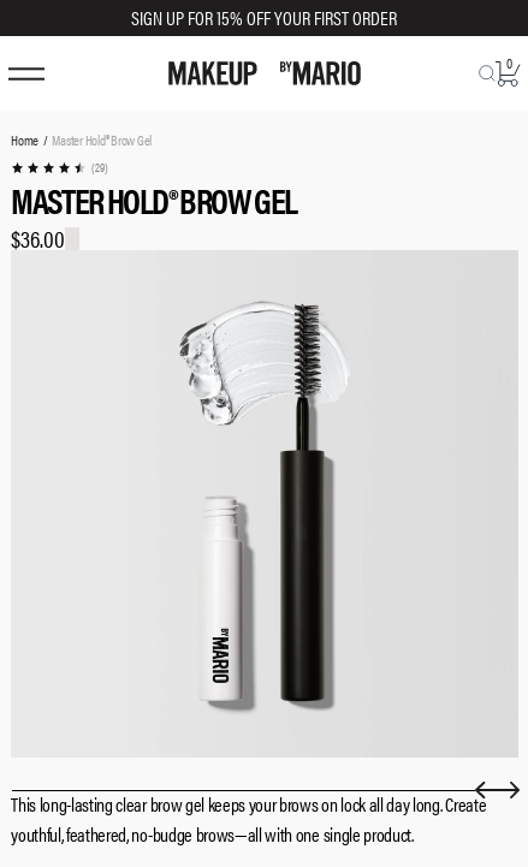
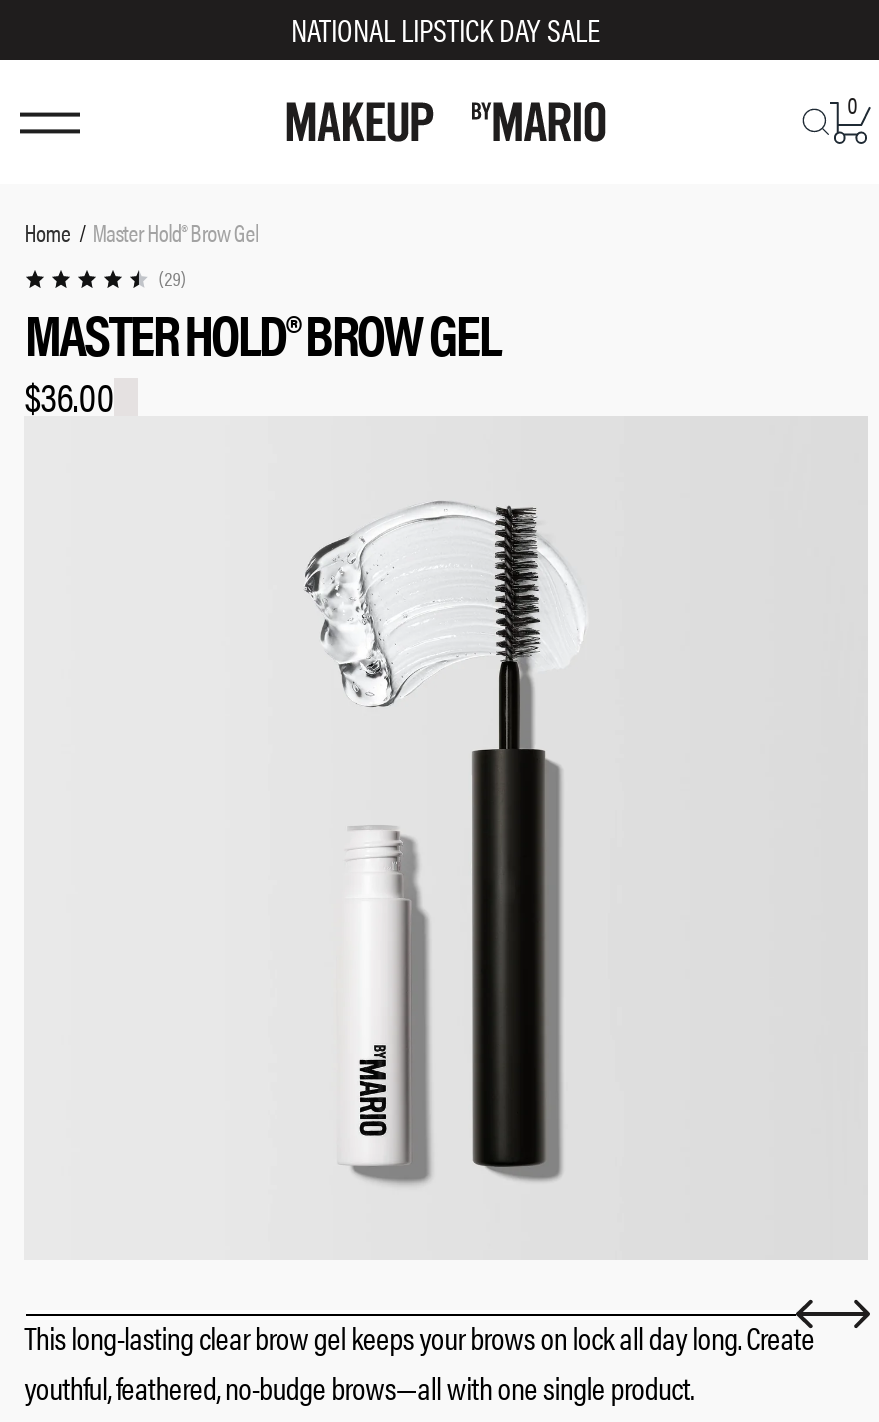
- SIGN UP FOR 15% OFF YOUR FIRST ORDER
+ NATIONAL LIPSTICK DAY SALE
